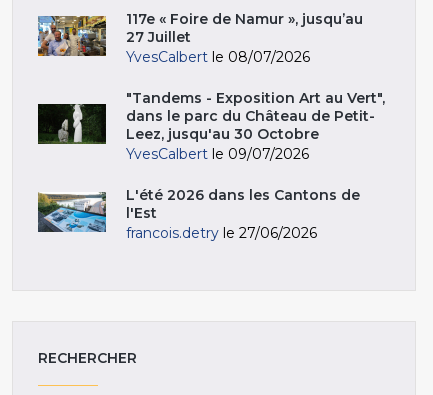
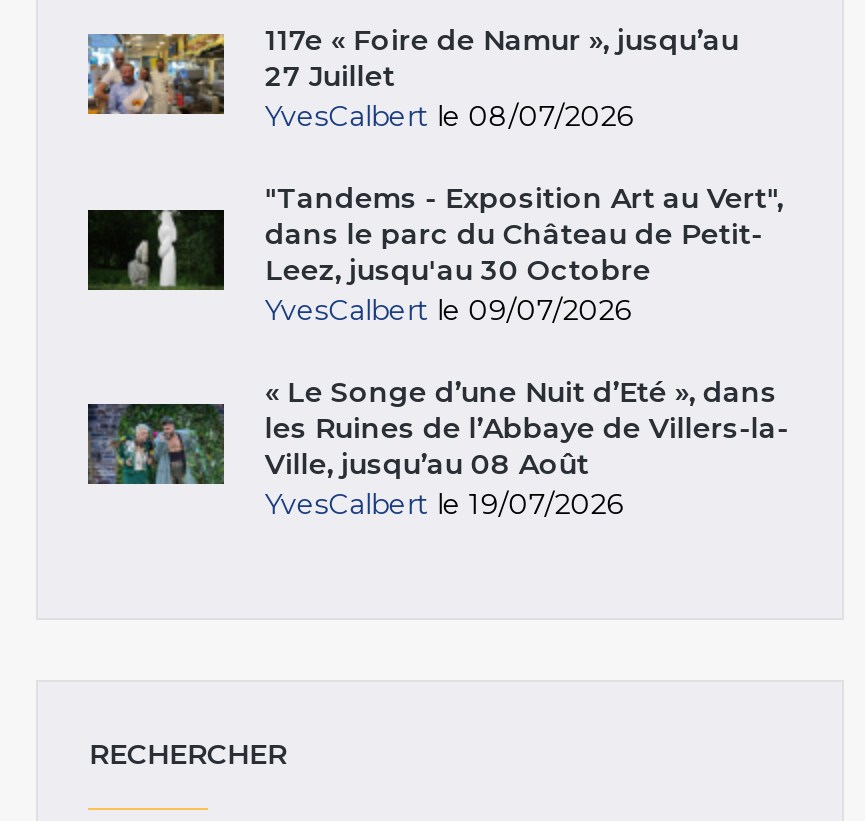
- [image]
- L'été 2026 dans les Cantons de
- l'Est
- francois.detry le 27/06/2026
+ [image]
+ « Le Songe d’une Nuit d’Eté », dans
+ les Ruines de l’Abbaye de Villers-la-
+ Ville, jusqu’au 08 Août
+ YvesCalbert le 19/07/2026
